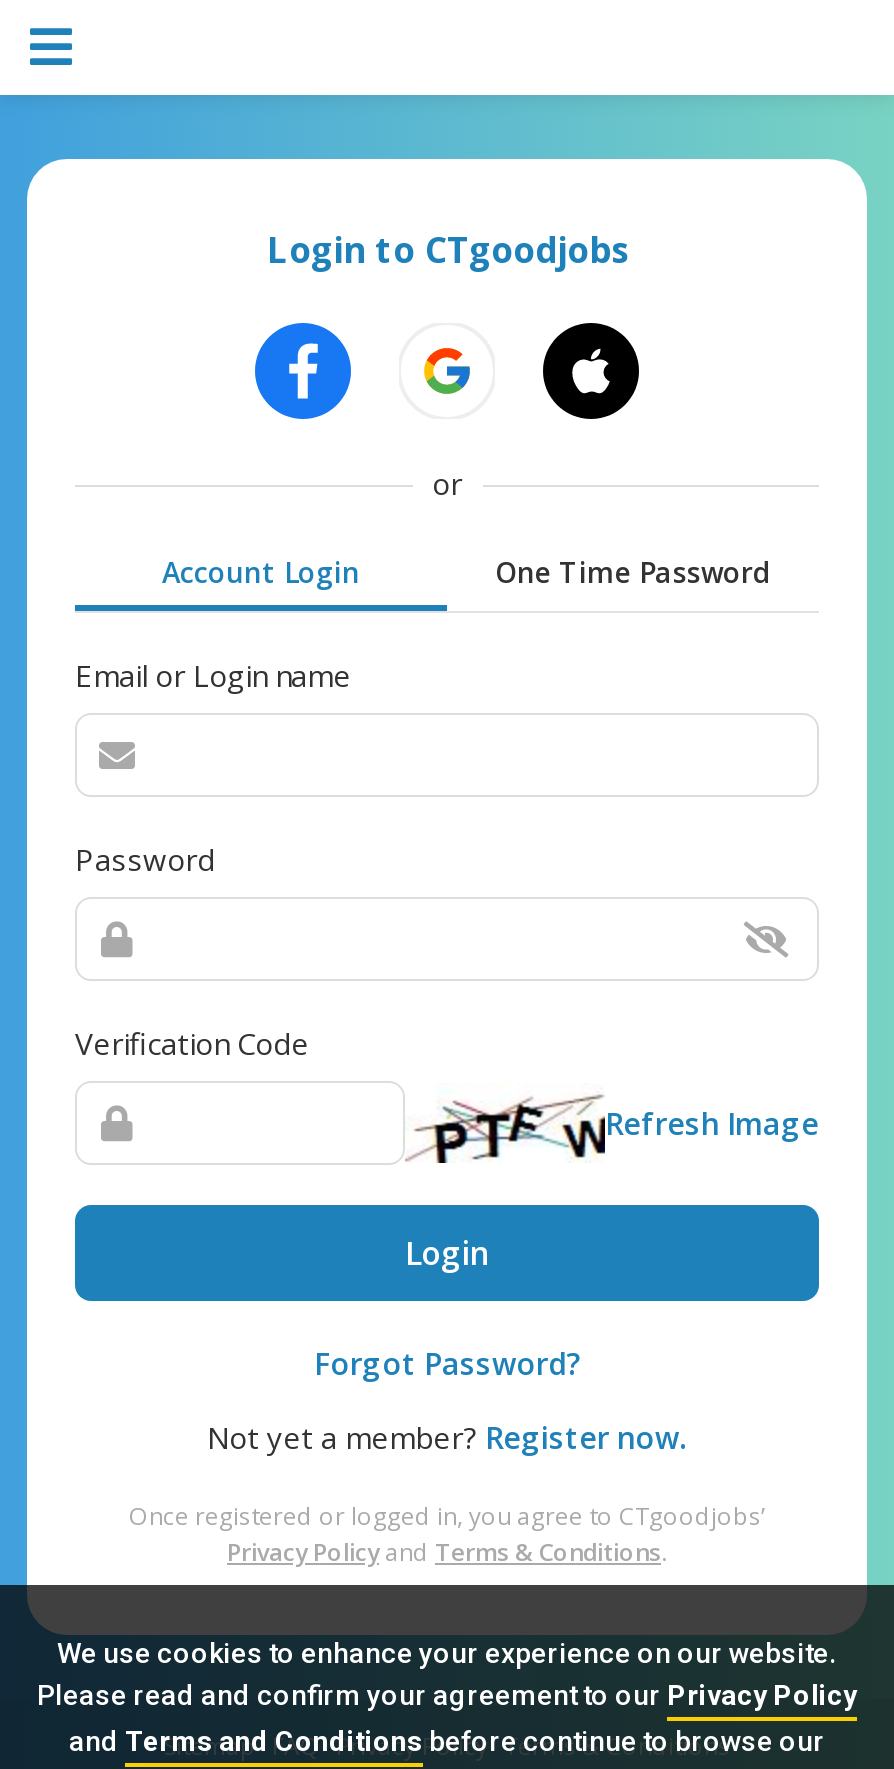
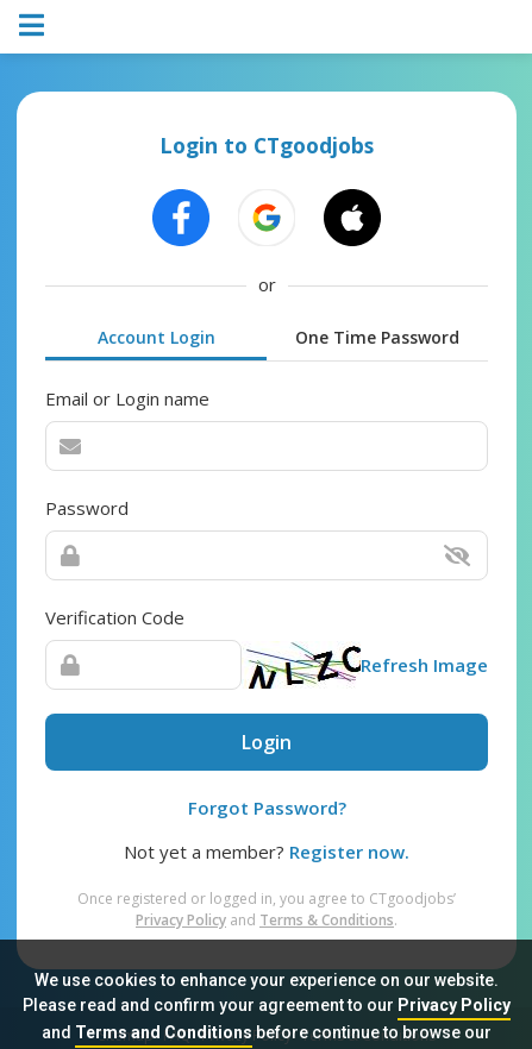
- [image]
+ [image]
